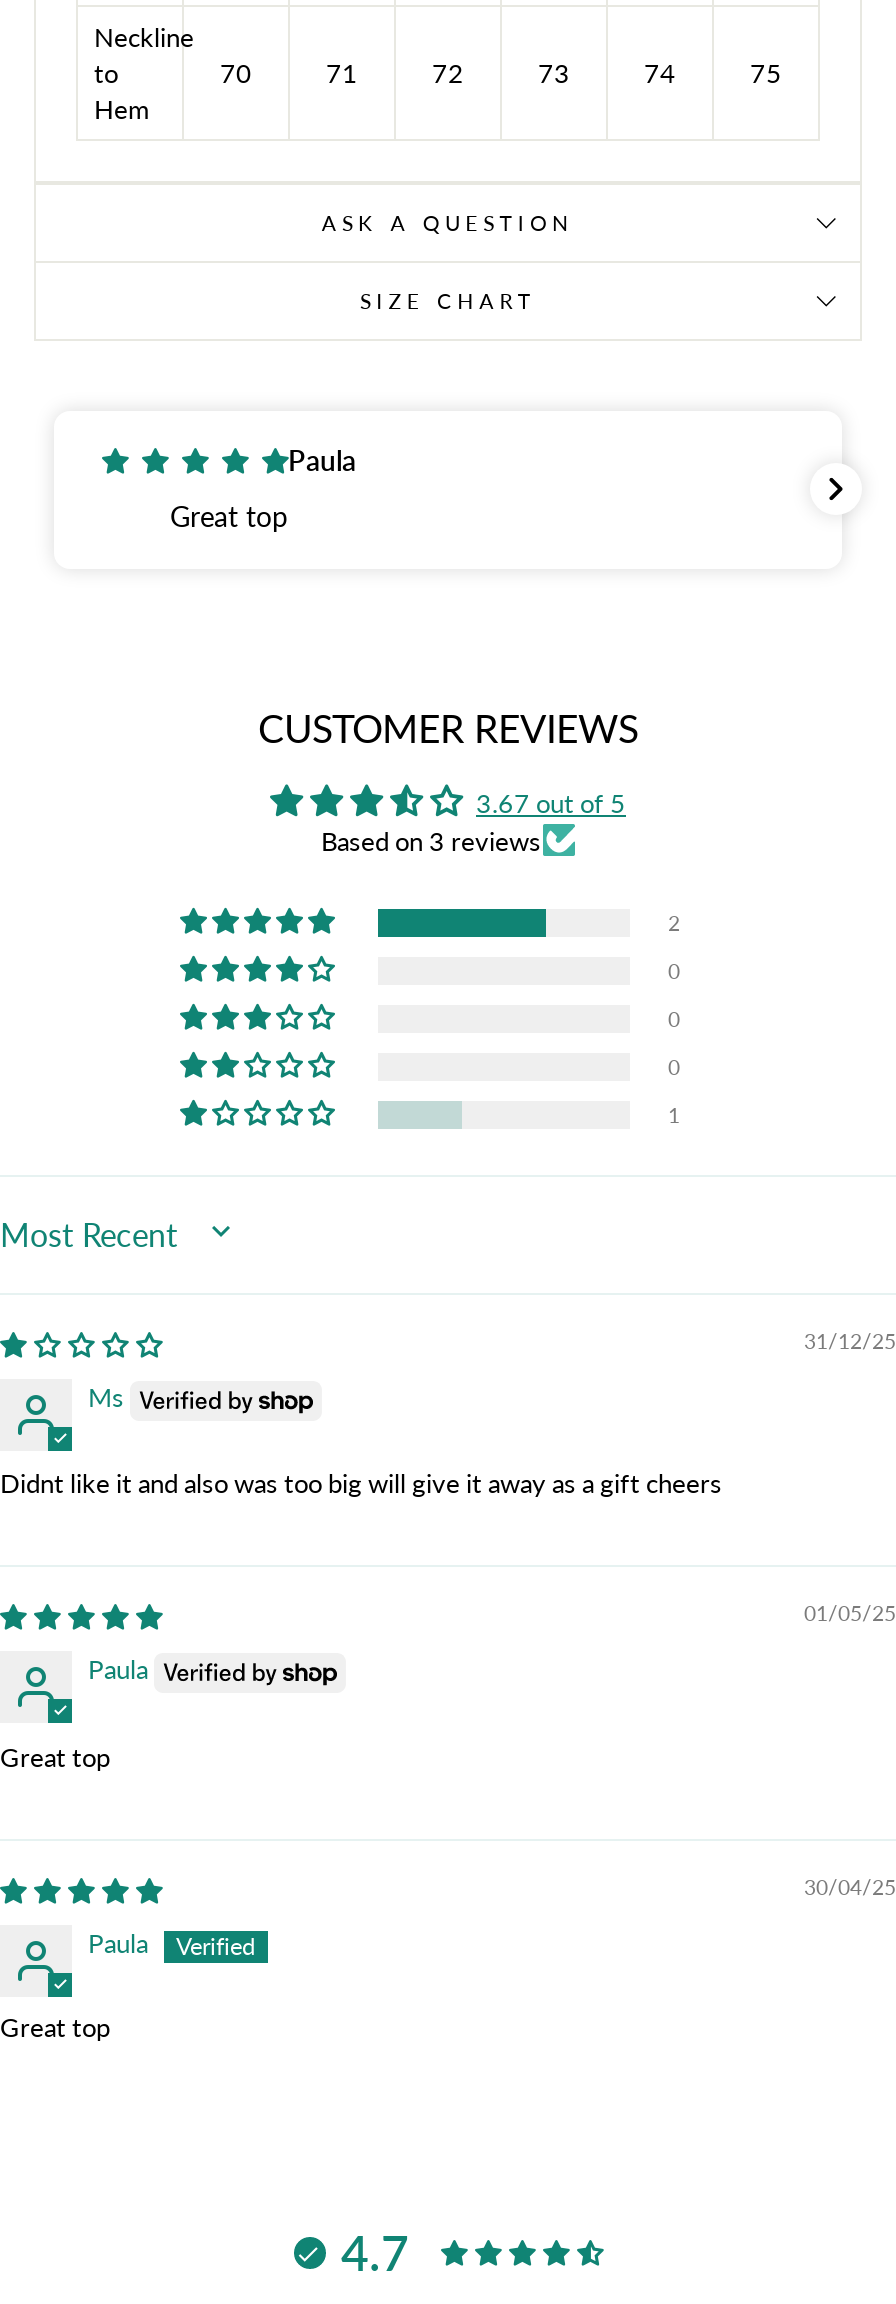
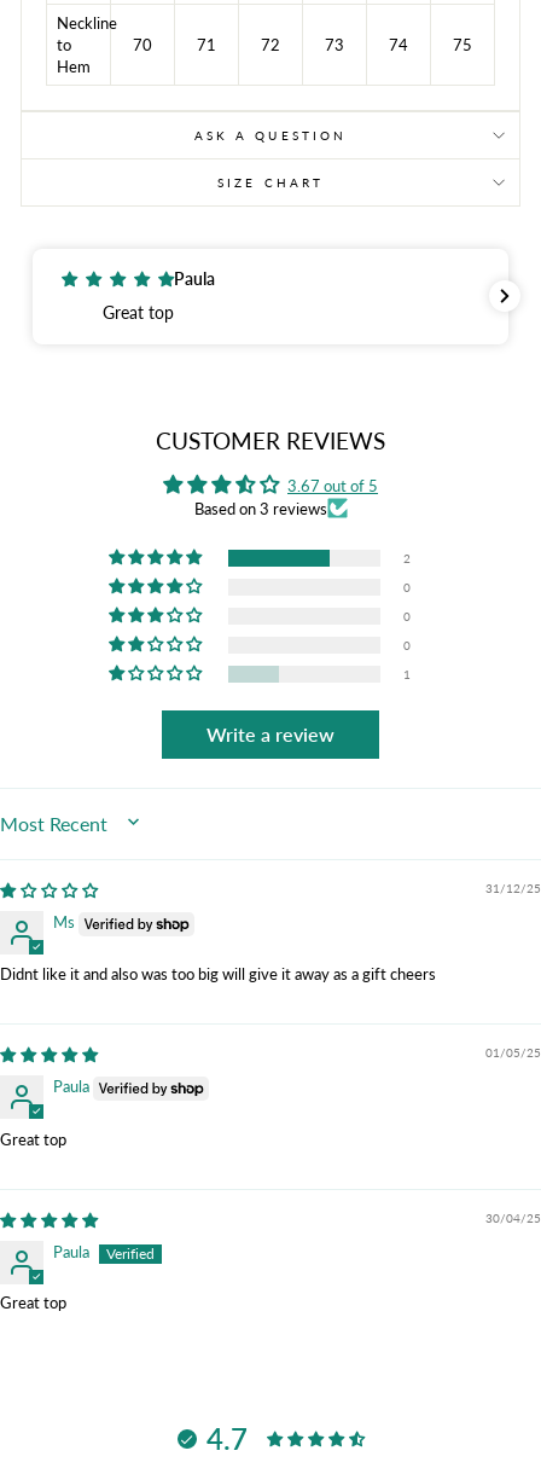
+ Write a review
